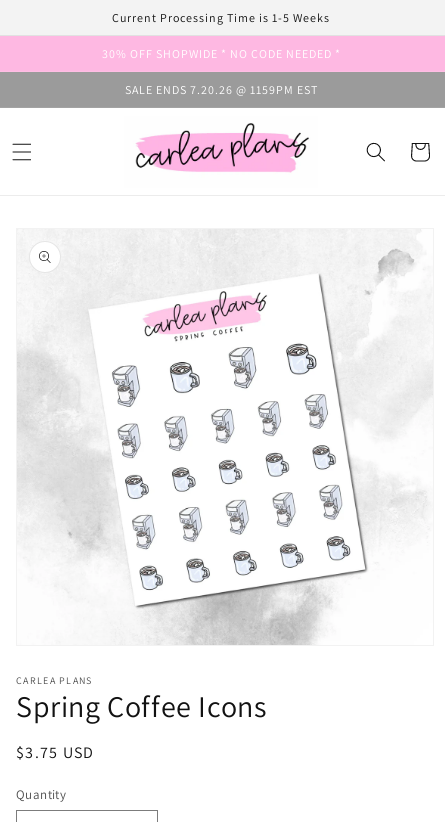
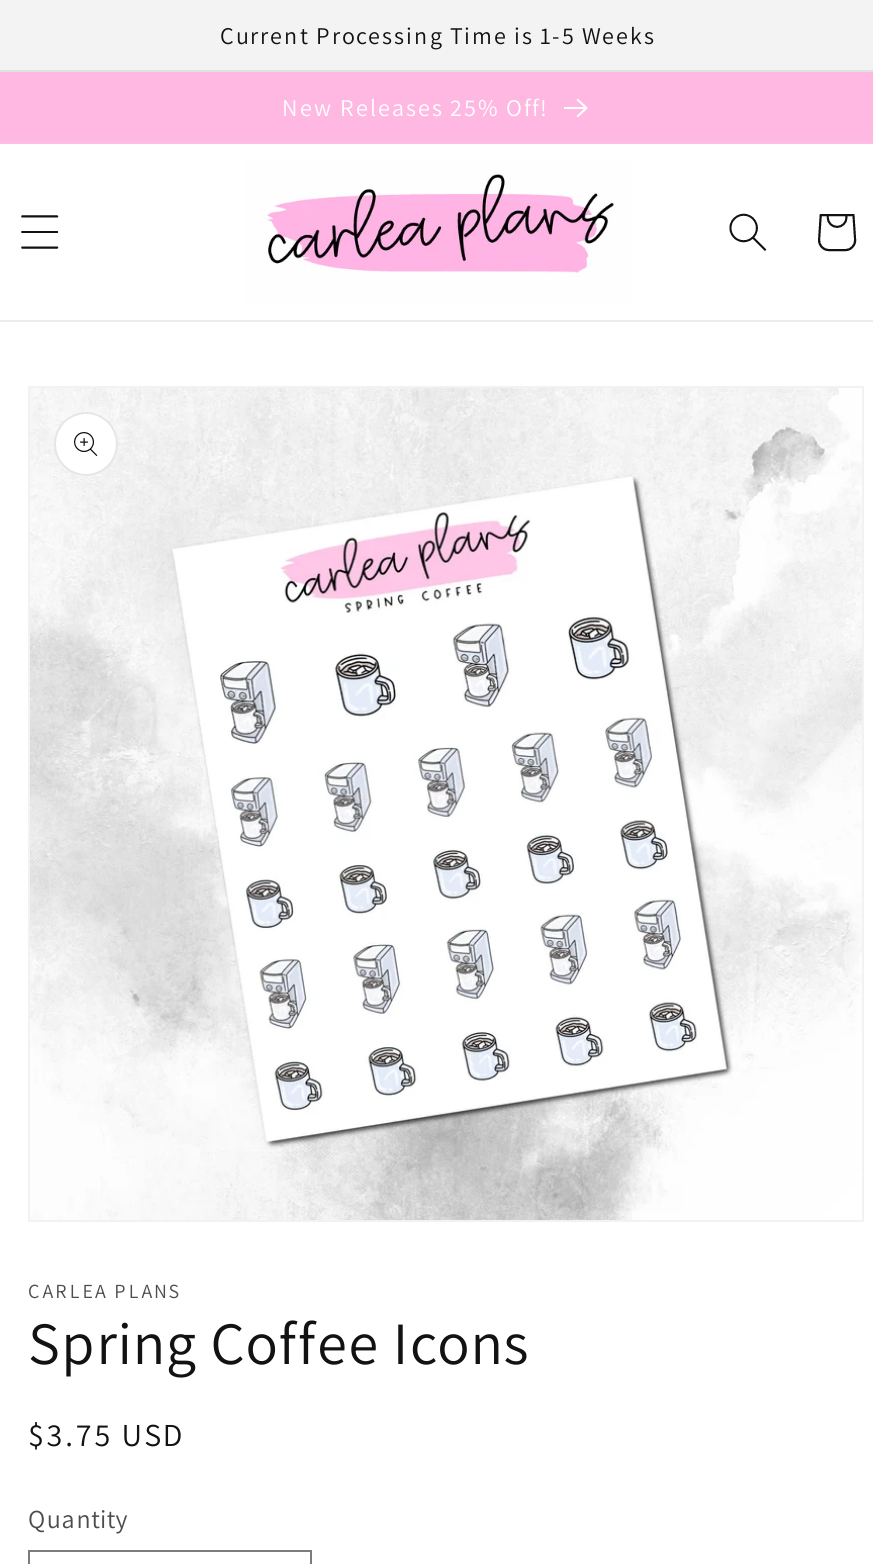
- 30% OFF SHOPWIDE * NO CODE NEEDED *
- SALE ENDS 7.20.26 @ 1159PM EST
+ New Releases 25% Off!
